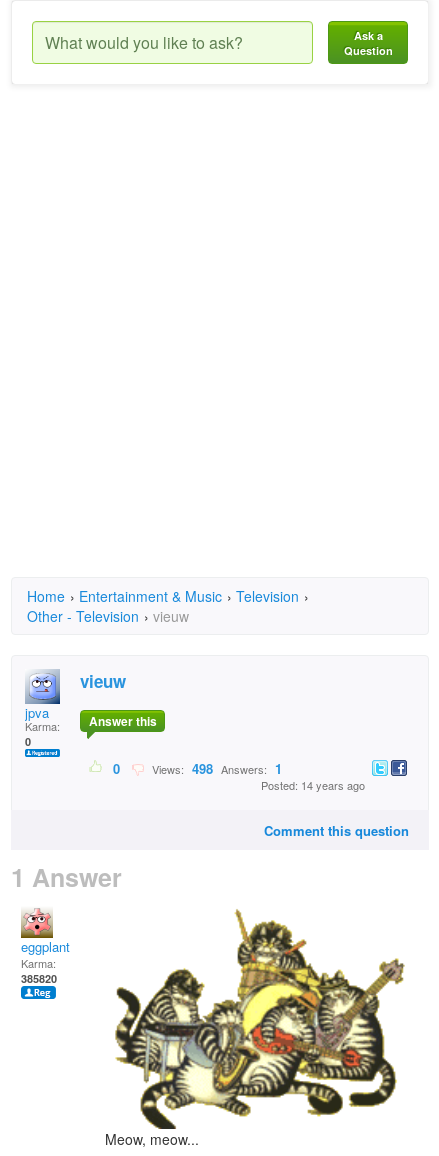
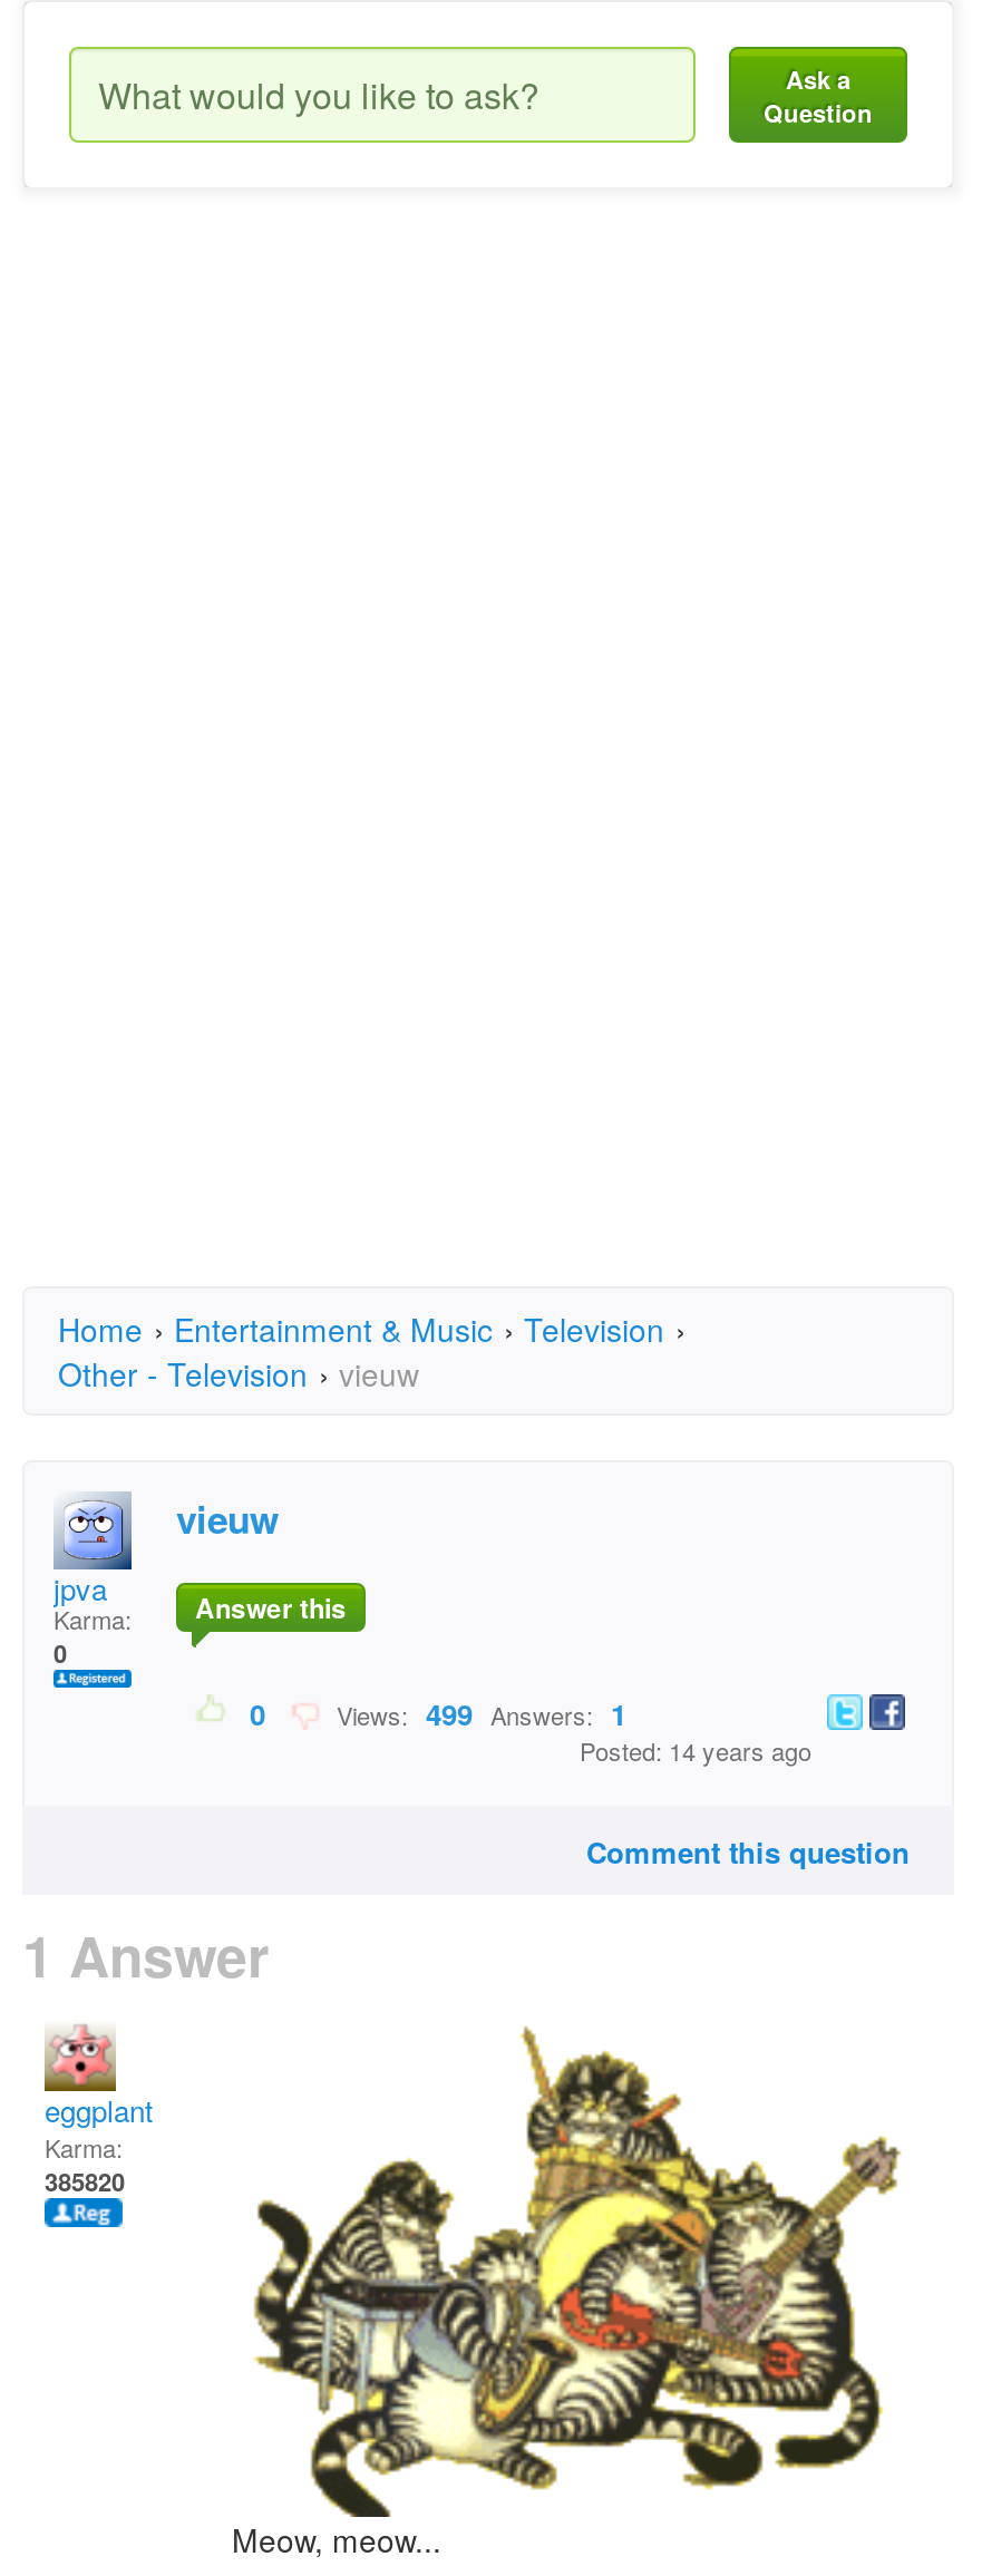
- Views: 498 Answers: 1
+ Views: 499 Answers: 1
